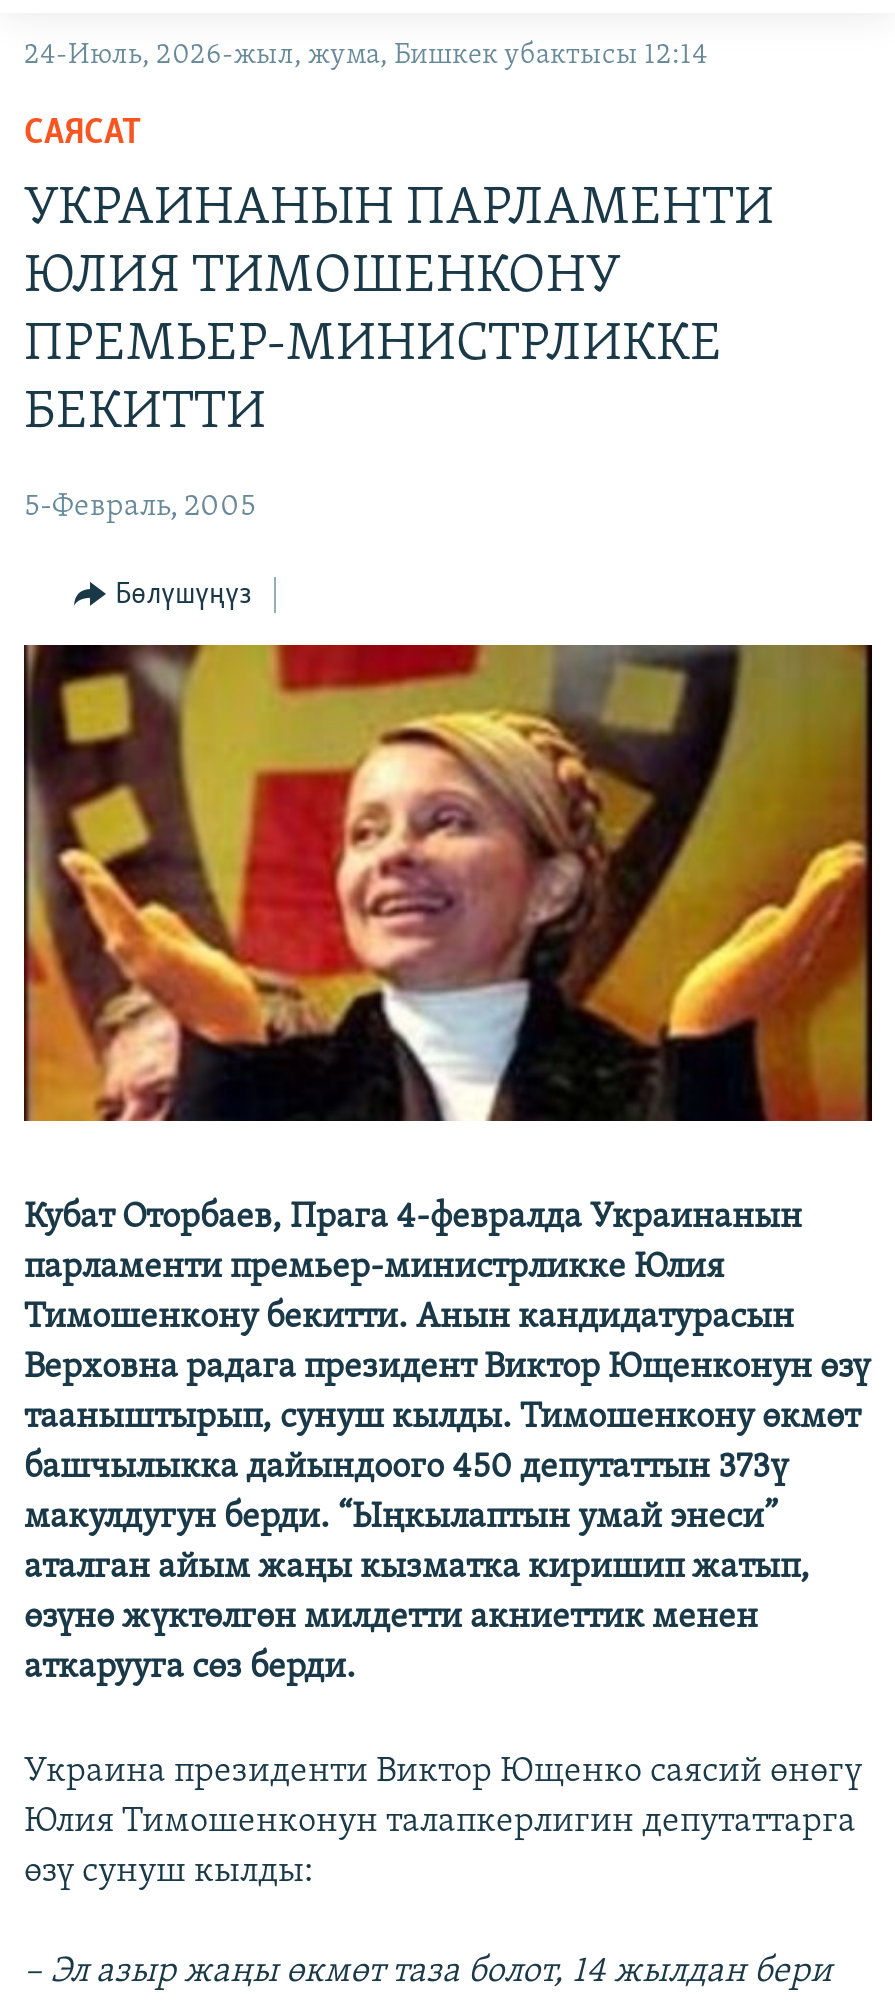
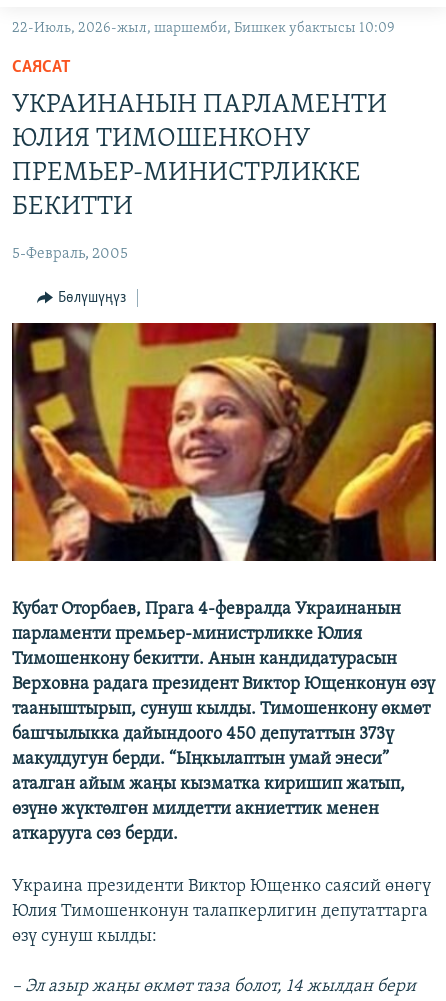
- 24-Июль, 2026-жыл, жума, Бишкек убактысы 12:14
+ 22-Июль, 2026-жыл, шаршемби, Бишкек убактысы 10:09
